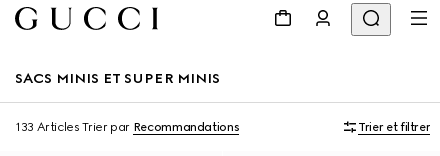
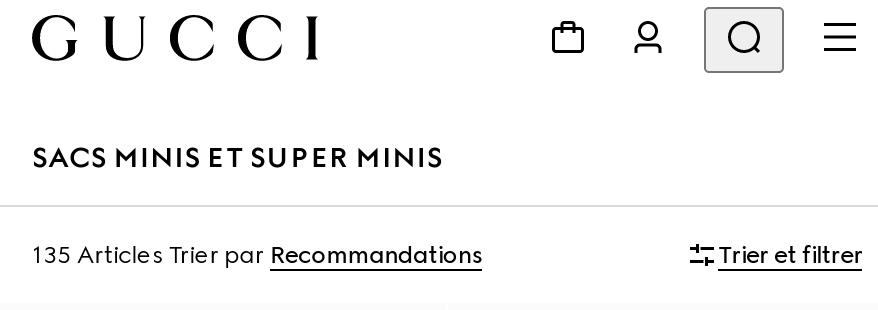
- 133 Articles Trier par Recommandations
+ 135 Articles Trier par Recommandations
